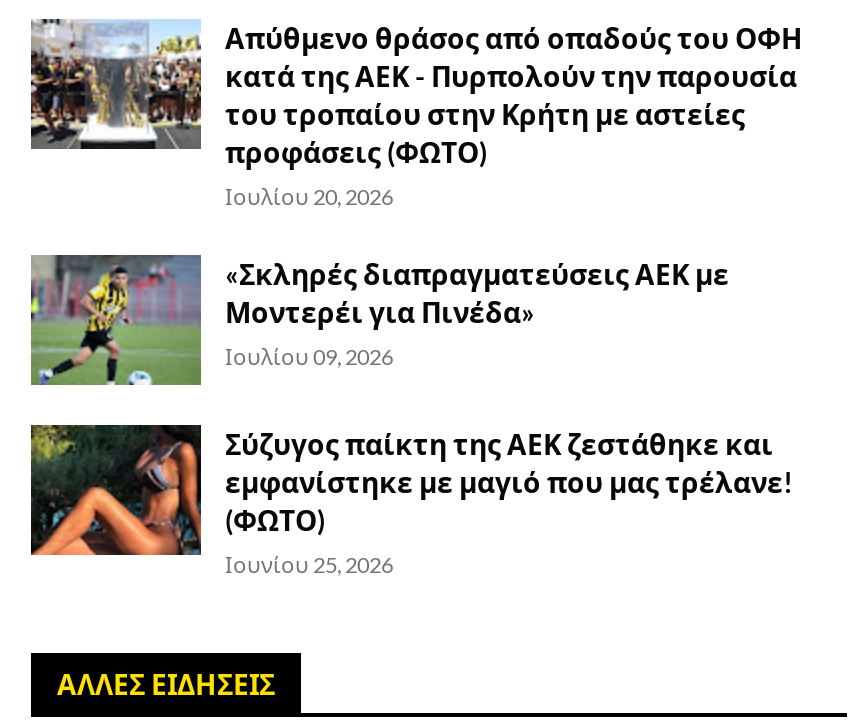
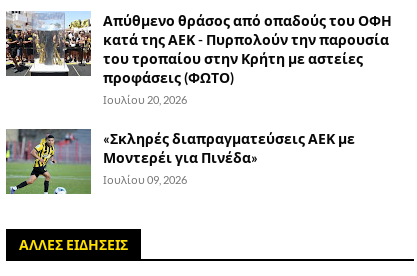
- [image]
- Σύζυγος παίκτη της ΑΕΚ ζεστάθηκε και
- εμφανίστηκε με μαγιό που μας τρέλανε!
- (ΦΩΤΟ)
- Ιουνίου 25, 2026
